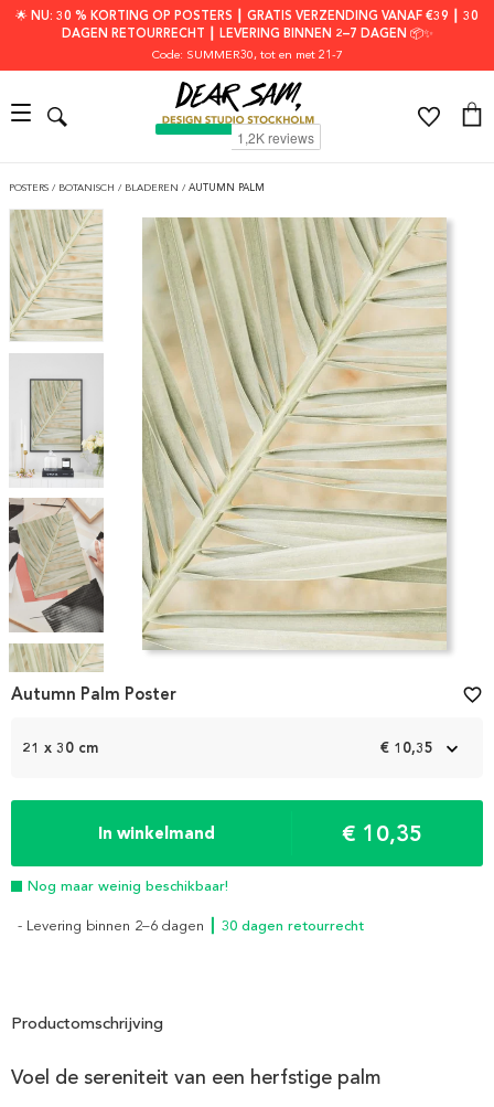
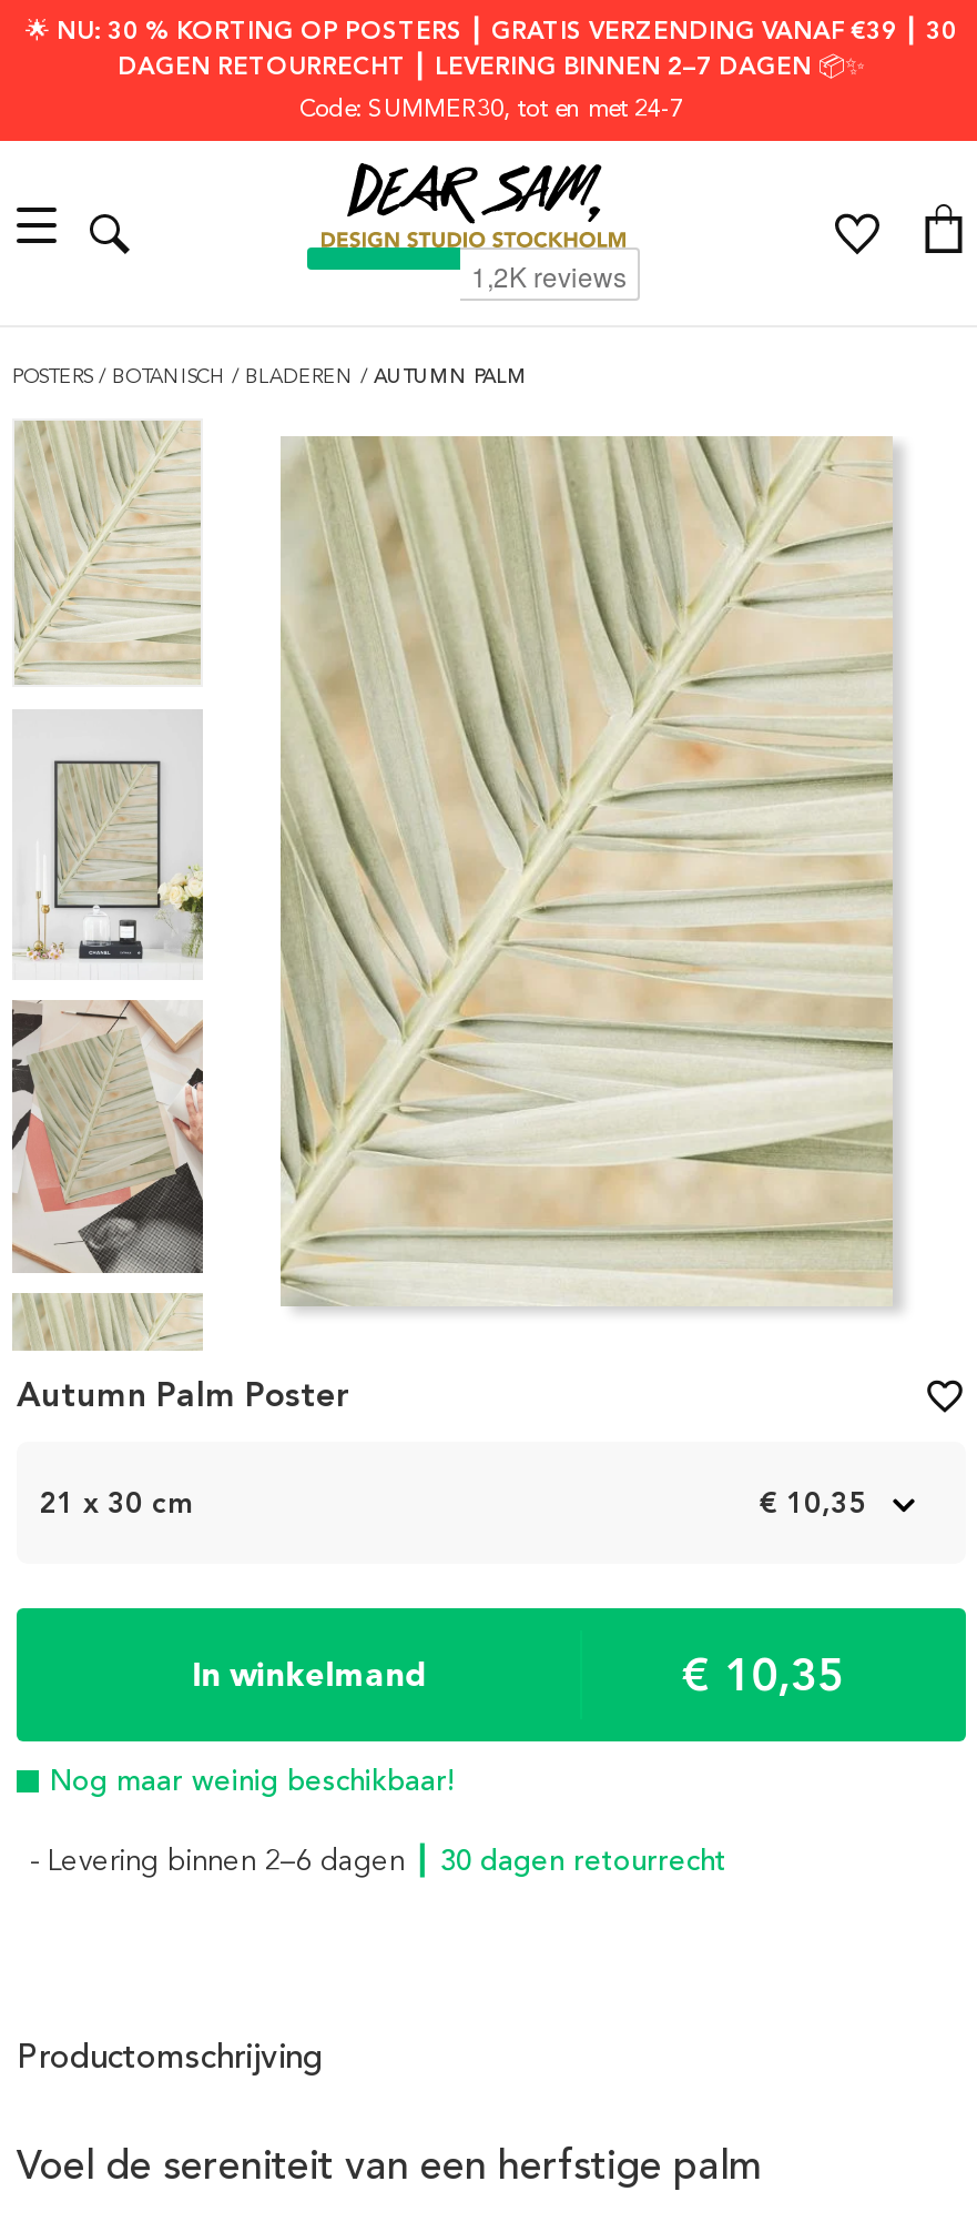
- Code: SUMMER30, tot en met 21-7
+ Code: SUMMER30, tot en met 24-7
